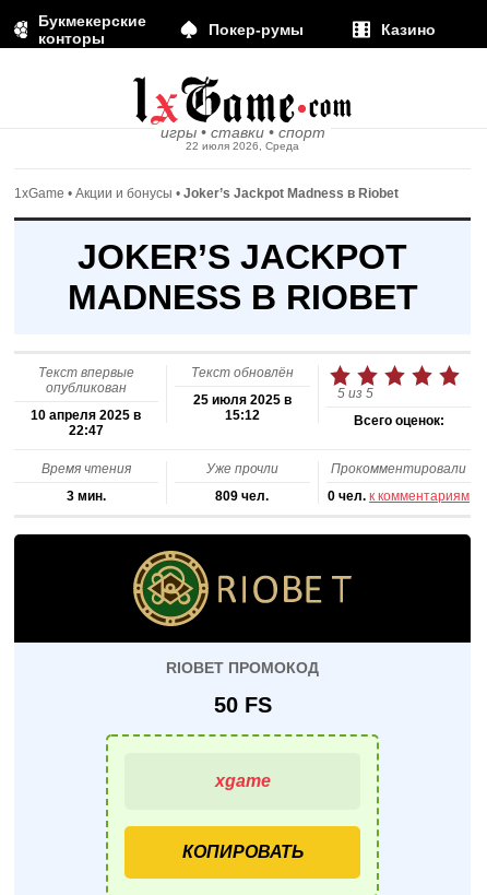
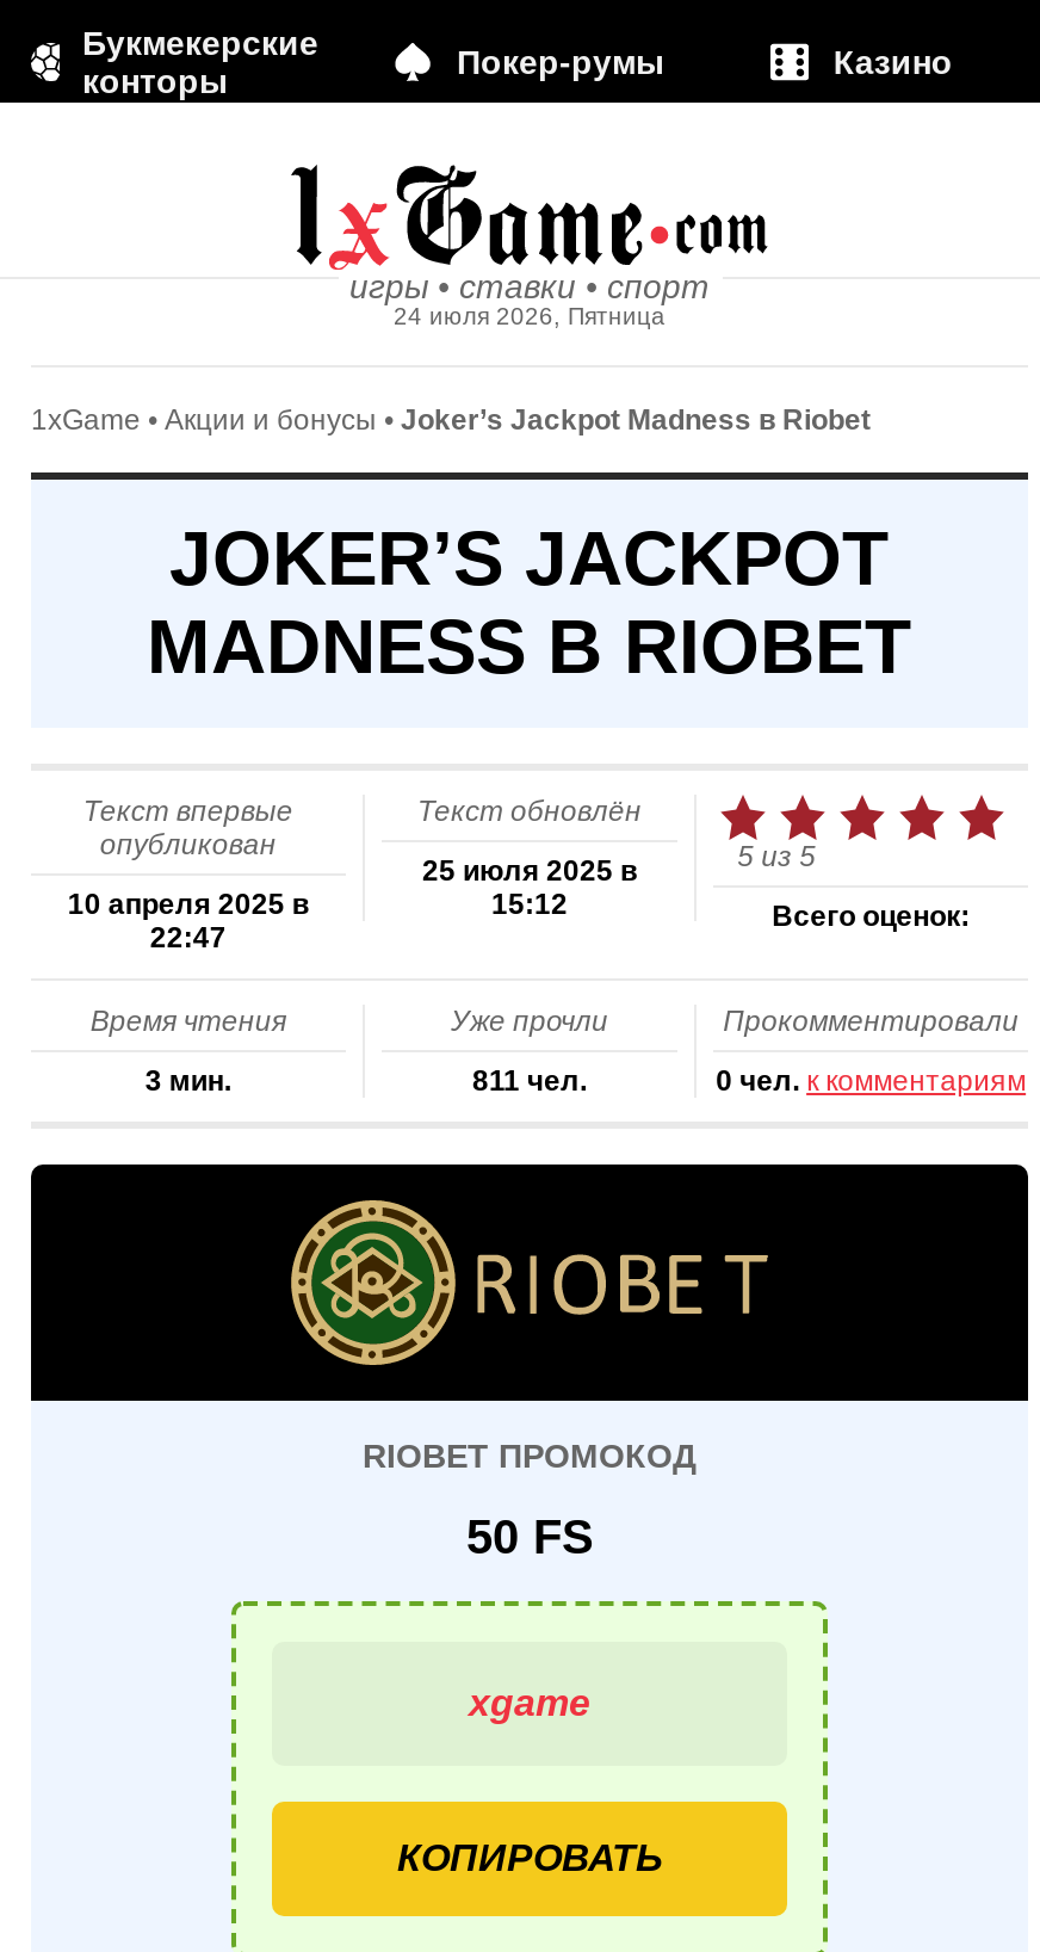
- 22 июля 2026, Среда
+ 24 июля 2026, Пятница

- 809 чел.
+ 811 чел.
